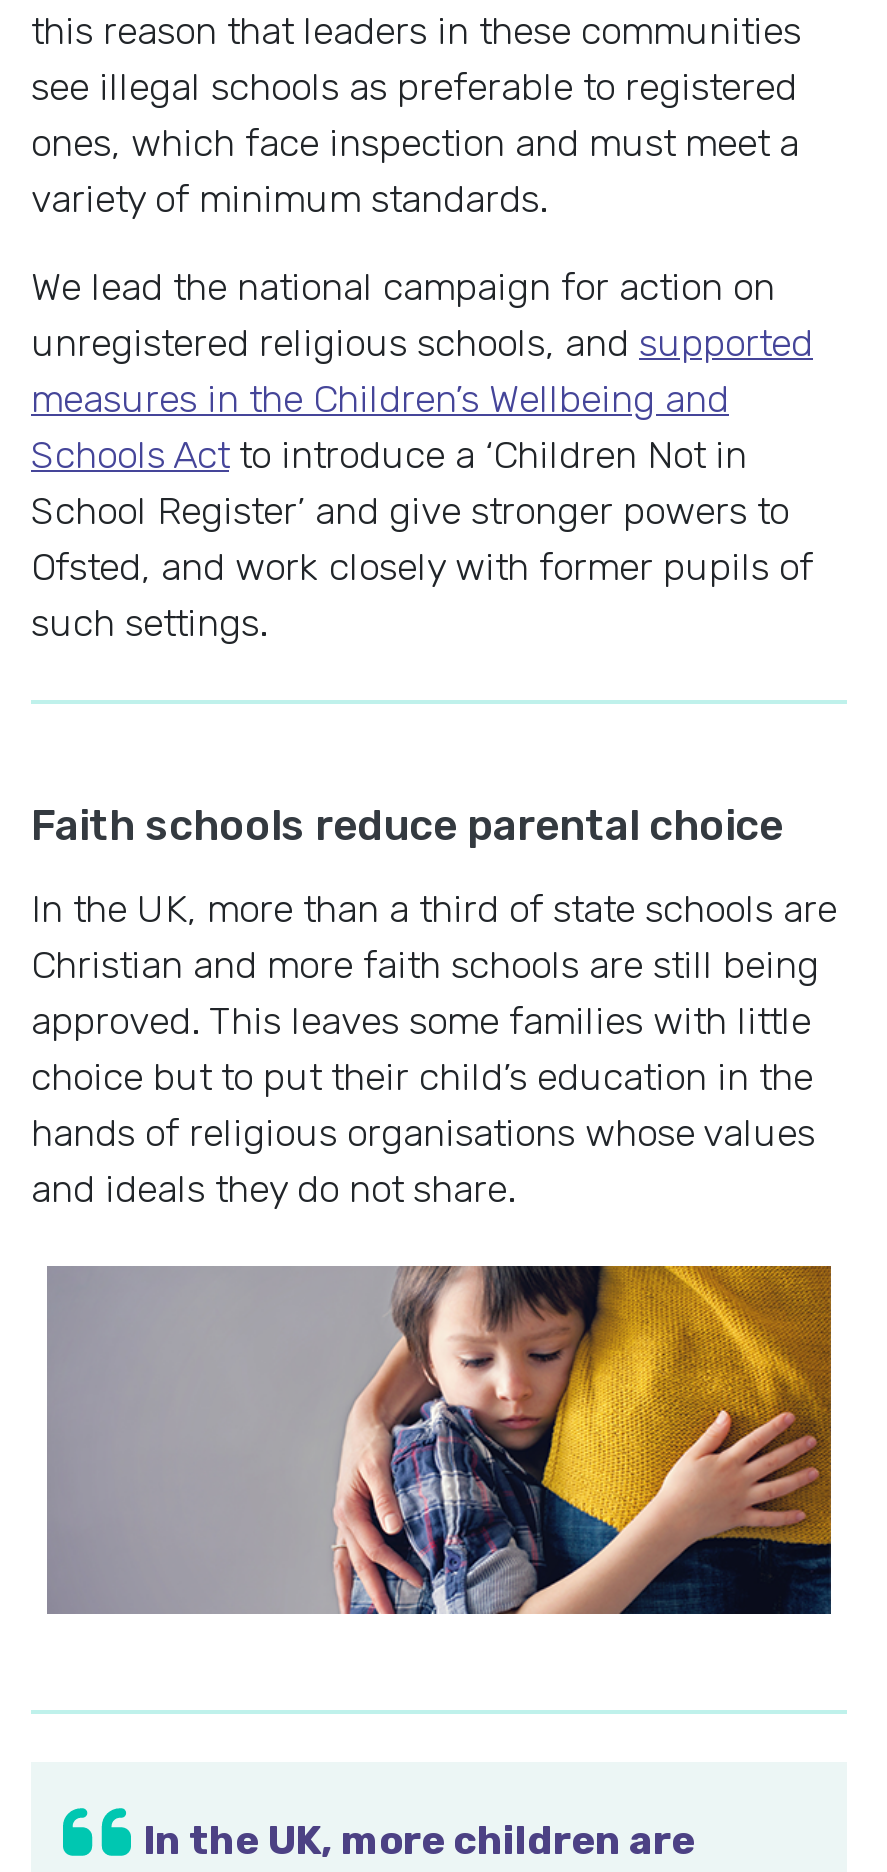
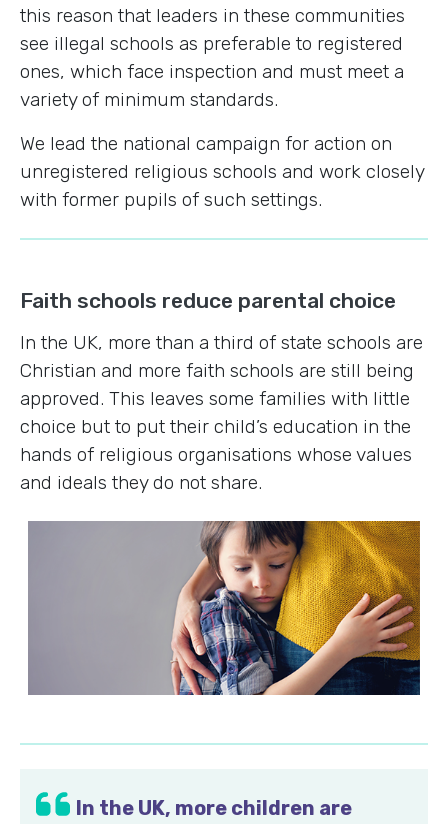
- unregistered religious schools, and supported
- measures in the Children’s Wellbeing and
- Schools Act to introduce a ‘Children Not in
- School Register’ and give stronger powers to
- Ofsted, and work closely with former pupils of
- such settings.
+ unregistered religious schools and work closely
+ with former pupils of such settings.
